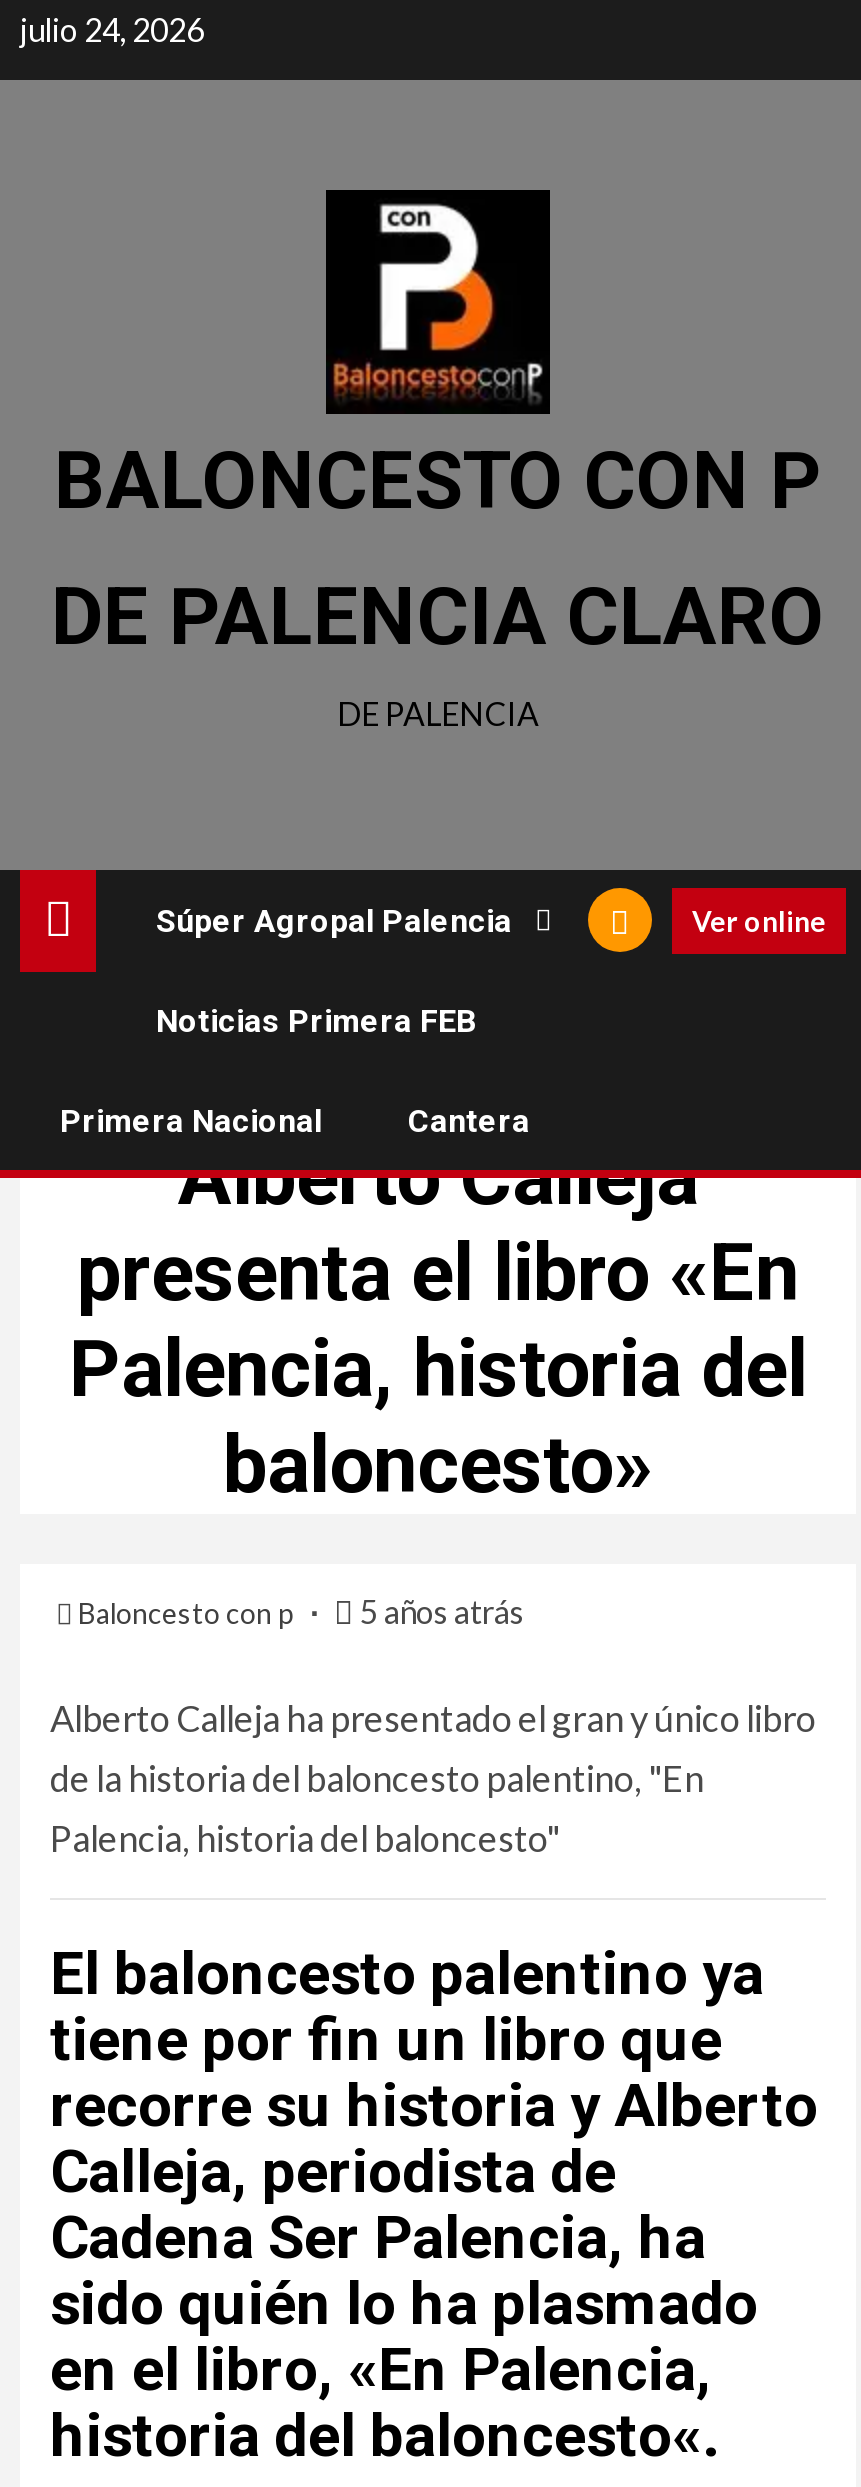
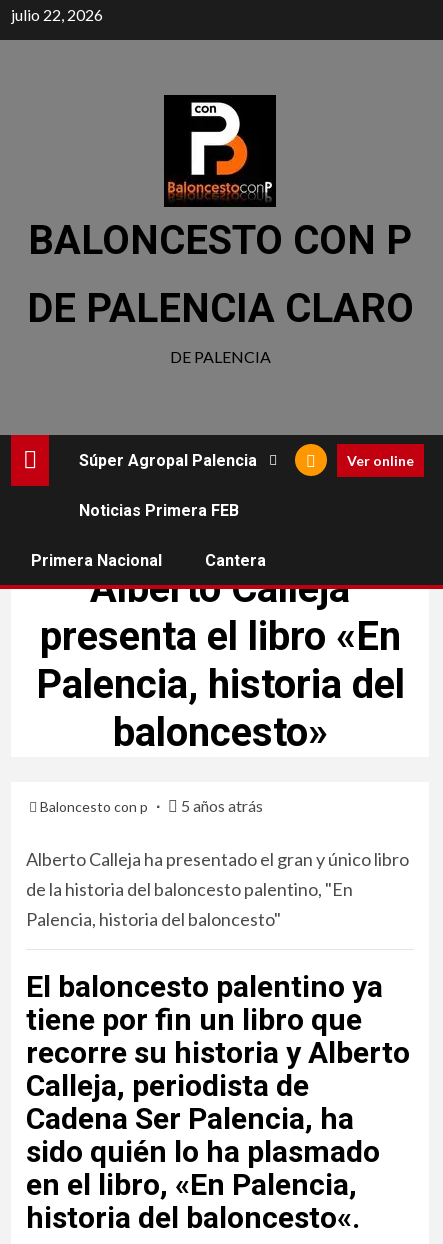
- julio 24, 2026
+ julio 22, 2026
